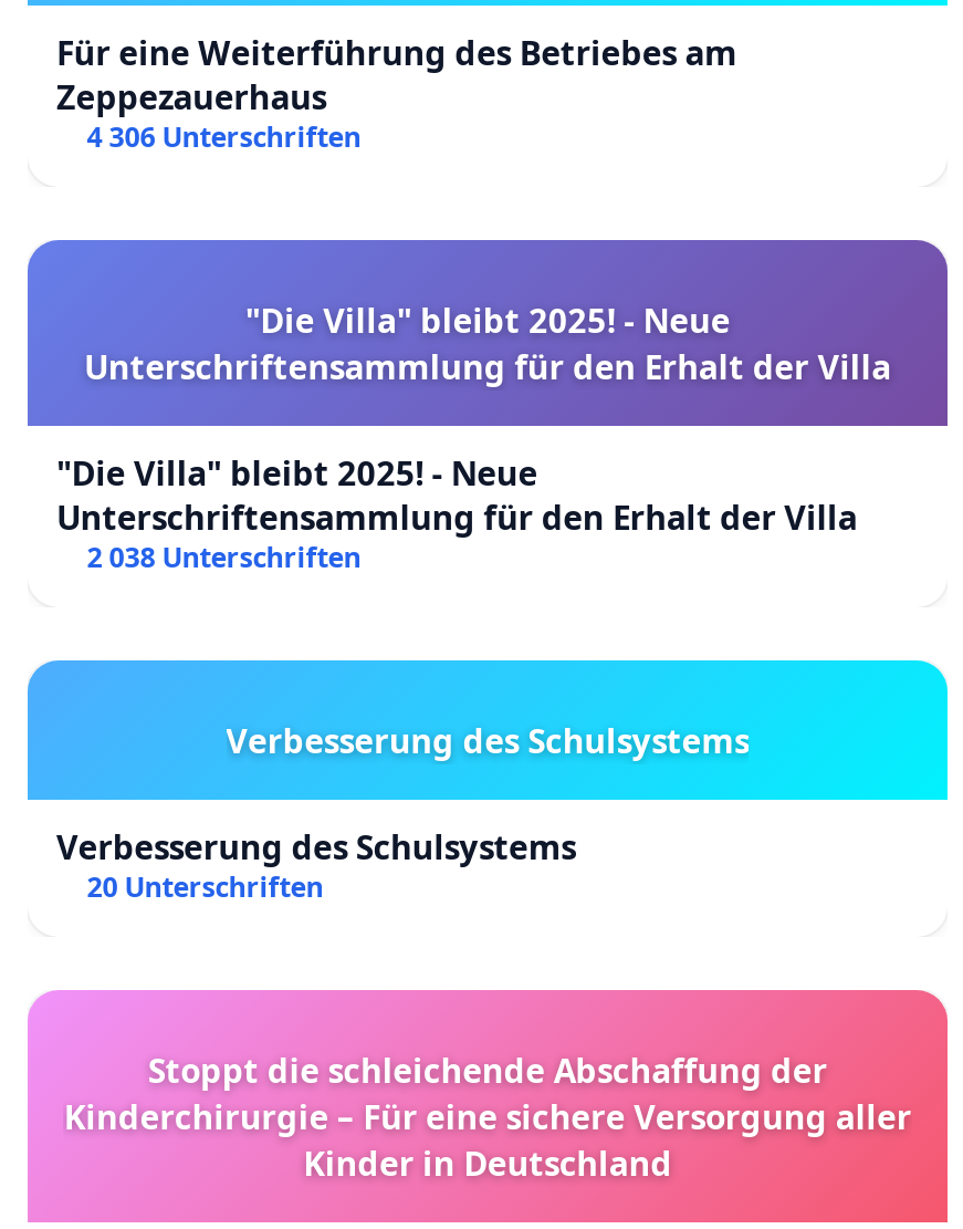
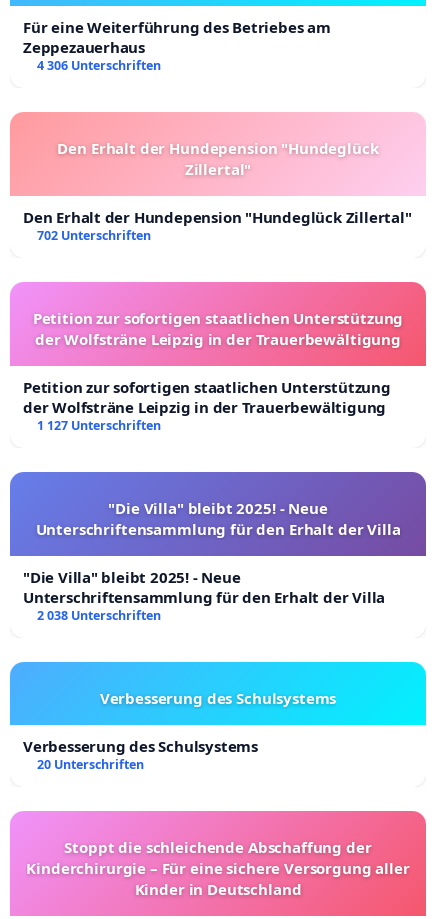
+ [image]
+ Petition zur sofortigen staatlichen Unterstützung
+ der Wolfsträne Leipzig in der Trauerbewältigung
+ Petition zur sofortigen staatlichen Unterstützung
+ der Wolfsträne Leipzig in der Trauerbewältigung
+ 1 127 Unterschriften

+ [image]
+ Den Erhalt der Hundepension "Hundeglück
+ Zillertal"
+ Den Erhalt der Hundepension "Hundeglück Zillertal"
+ 702 Unterschriften
